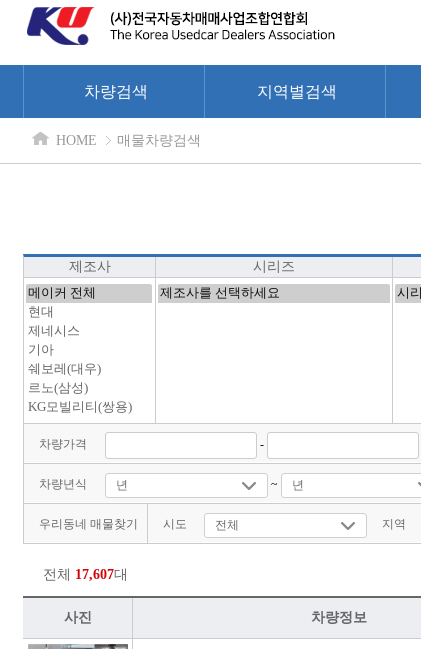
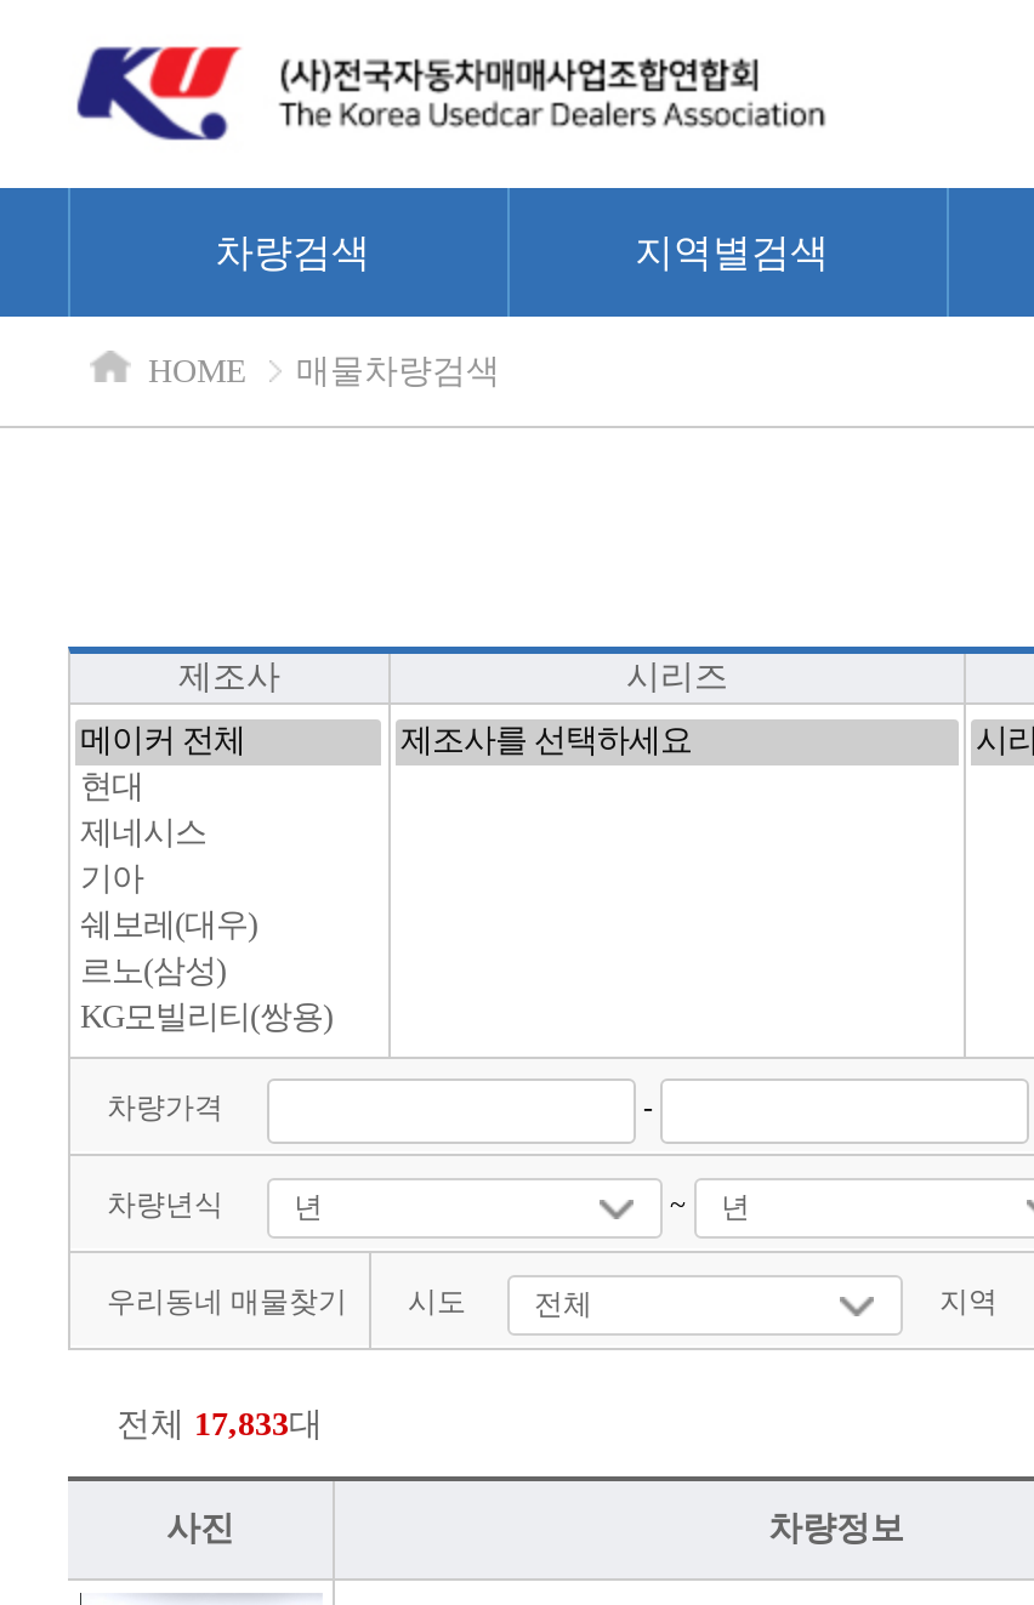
- 전체 17,607대
+ 전체 17,833대
